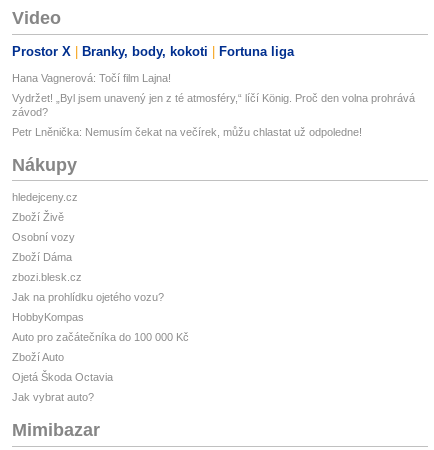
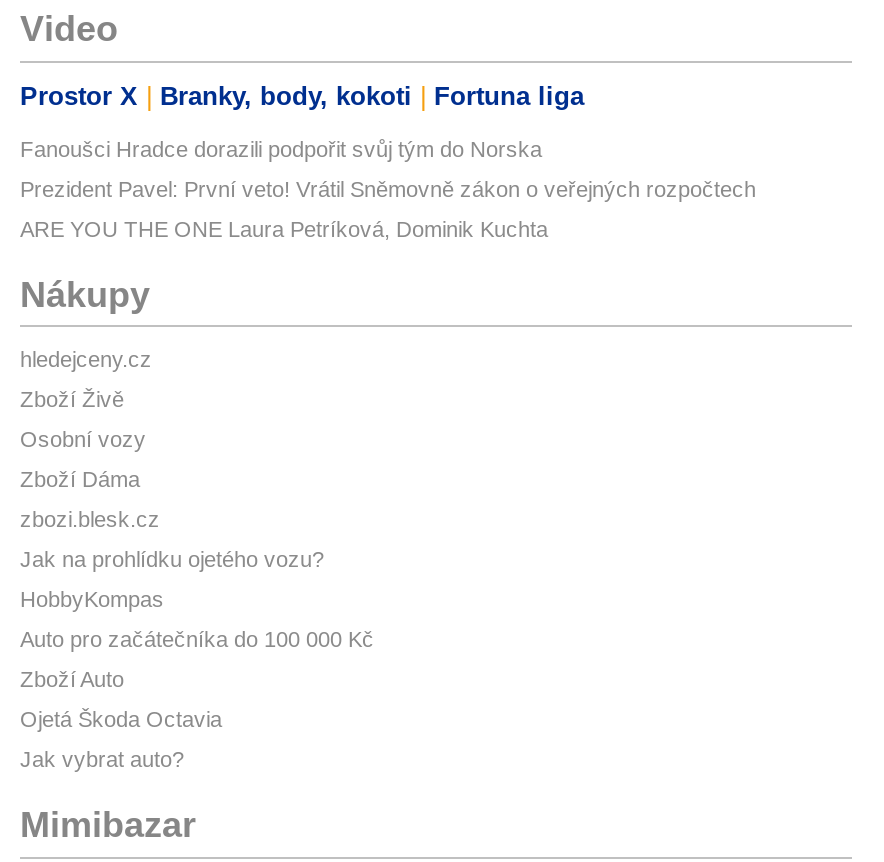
- Hana Vagnerová: Točí film Lajna!
+ Fanoušci Hradce dorazili podpořit svůj tým do Norska

- Vydržet! „Byl jsem unavený jen z té atmosféry,“ líčí König. Proč den volna prohrává
- závod?
+ Prezident Pavel: První veto! Vrátil Sněmovně zákon o veřejných rozpočtech

- Petr Lněnička: Nemusím čekat na večírek, můžu chlastat už odpoledne!
+ ARE YOU THE ONE Laura Petríková, Dominik Kuchta
